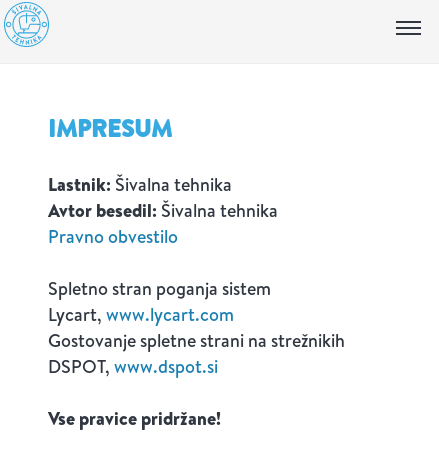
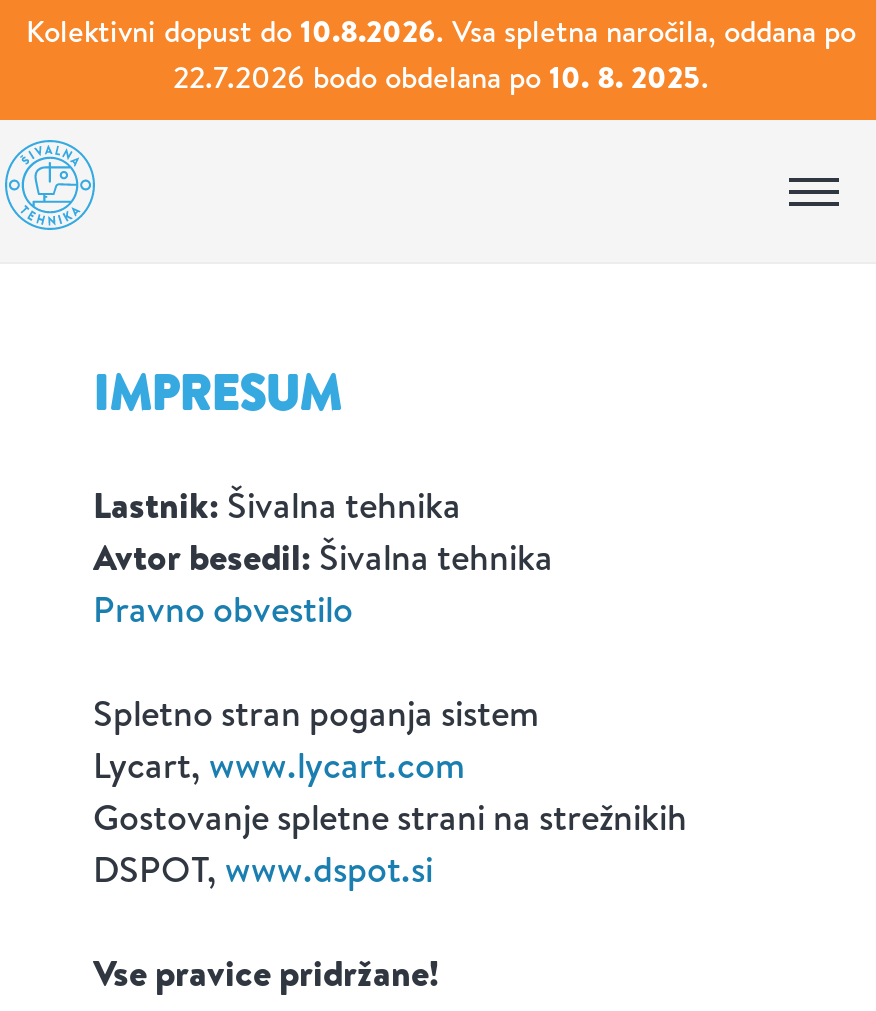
+ Kolektivni dopust do 10.8.2026. Vsa spletna naročila, oddana po
+ 22.7.2026 bodo obdelana po 10. 8. 2025.
